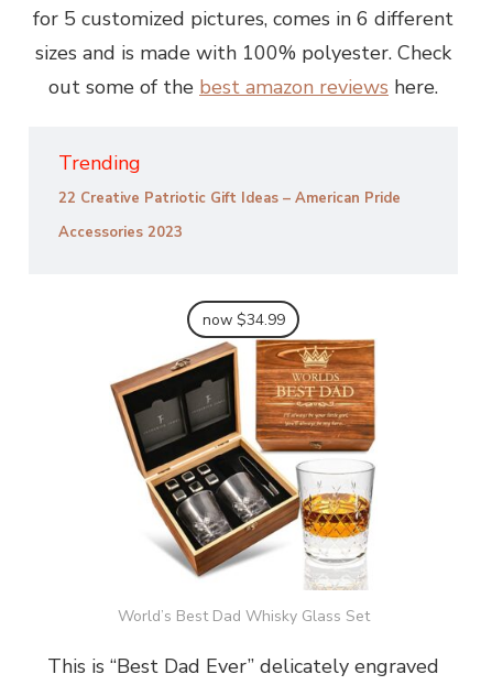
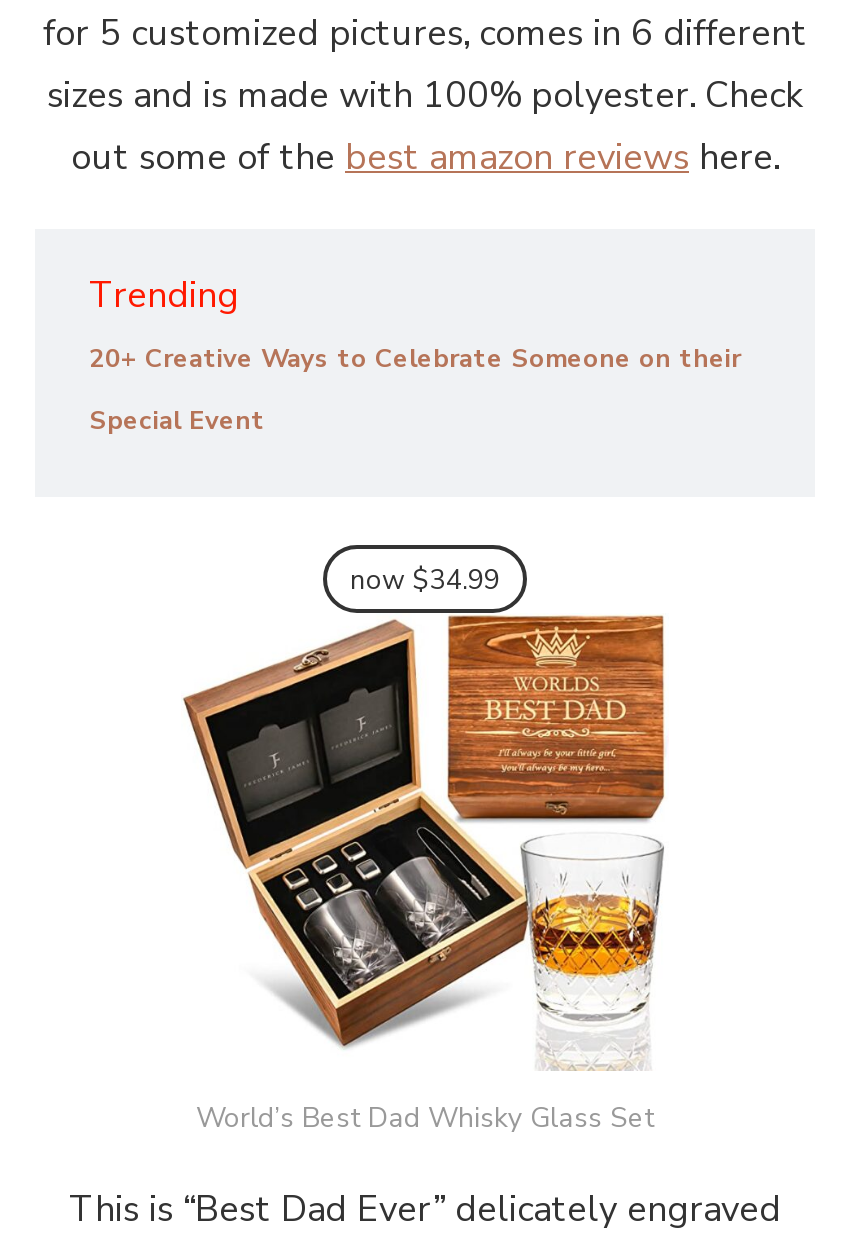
- 22 Creative Patriotic Gift Ideas – American Pride
+ 20+ Creative Ways to Celebrate Someone on their

- Accessories 2023
+ Special Event
